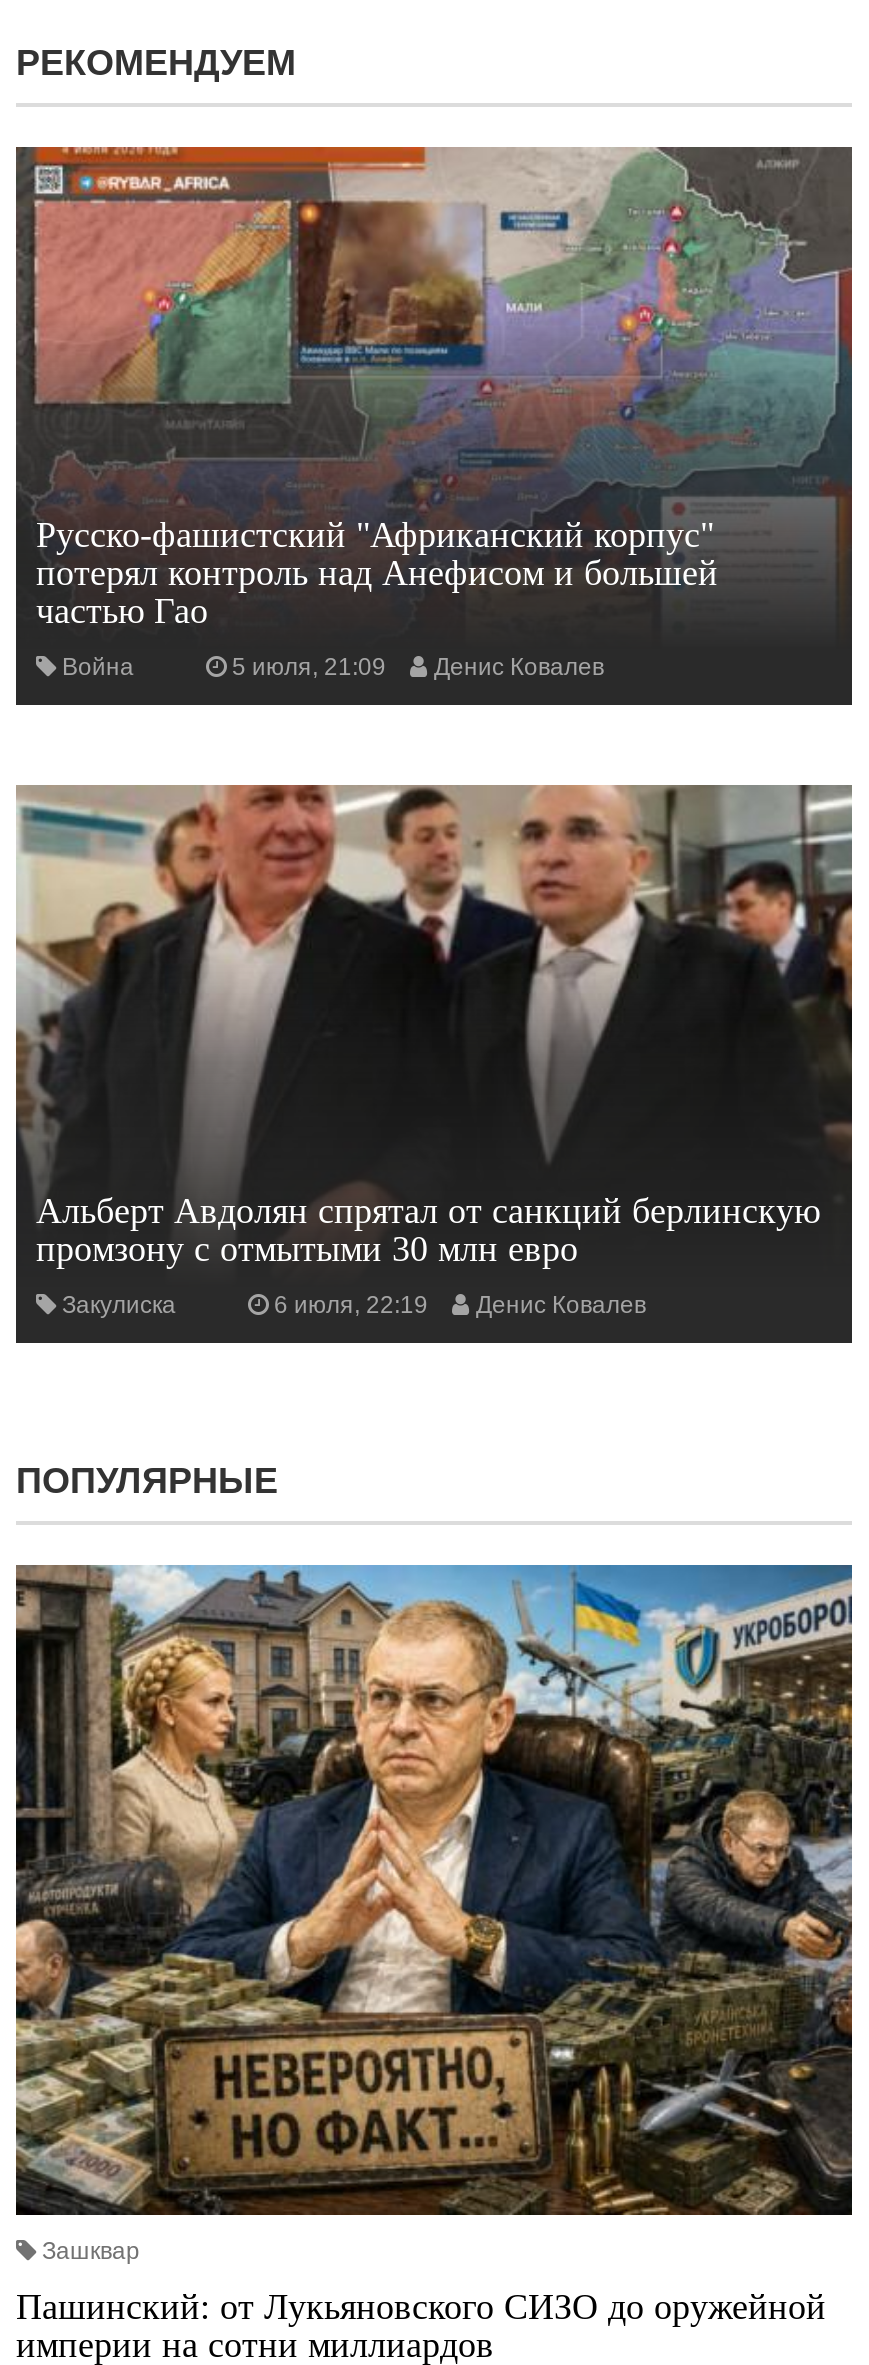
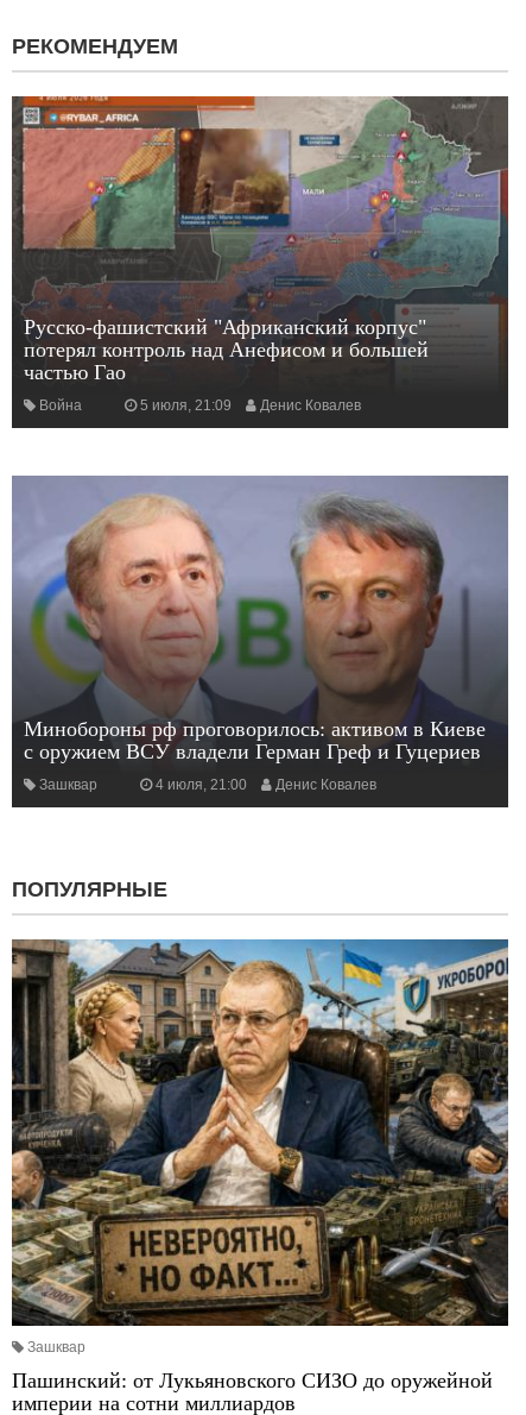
- [image]
- Альберт Авдолян спрятал от санкций берлинскую
- промзону с отмытыми 30 млн евро
+ [image]
+ Минобороны рф проговорилось: активом в Киеве
+ с оружием ВСУ владели Герман Греф и Гуцериев

- Закулиска
- 6 июля, 22:19
+ Зашквар
+ 4 июля, 21:00
